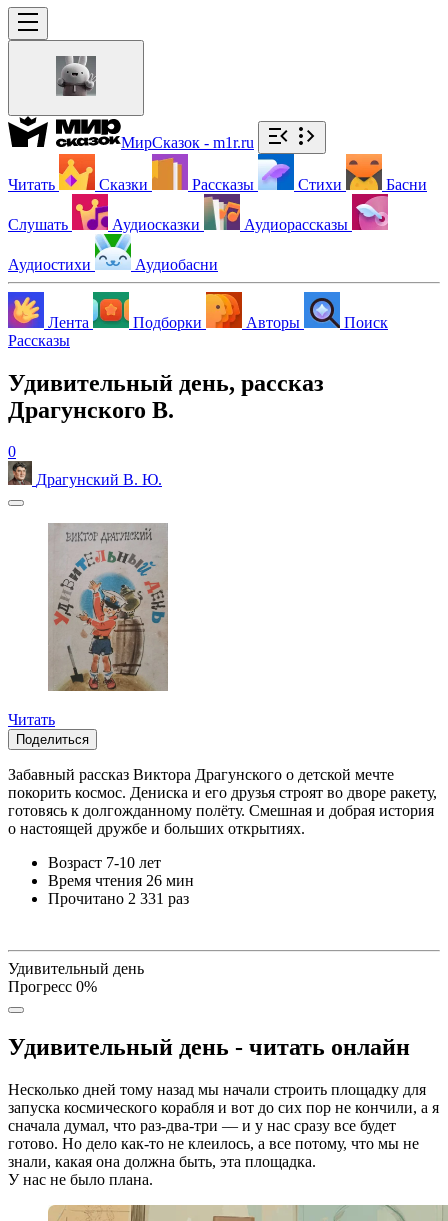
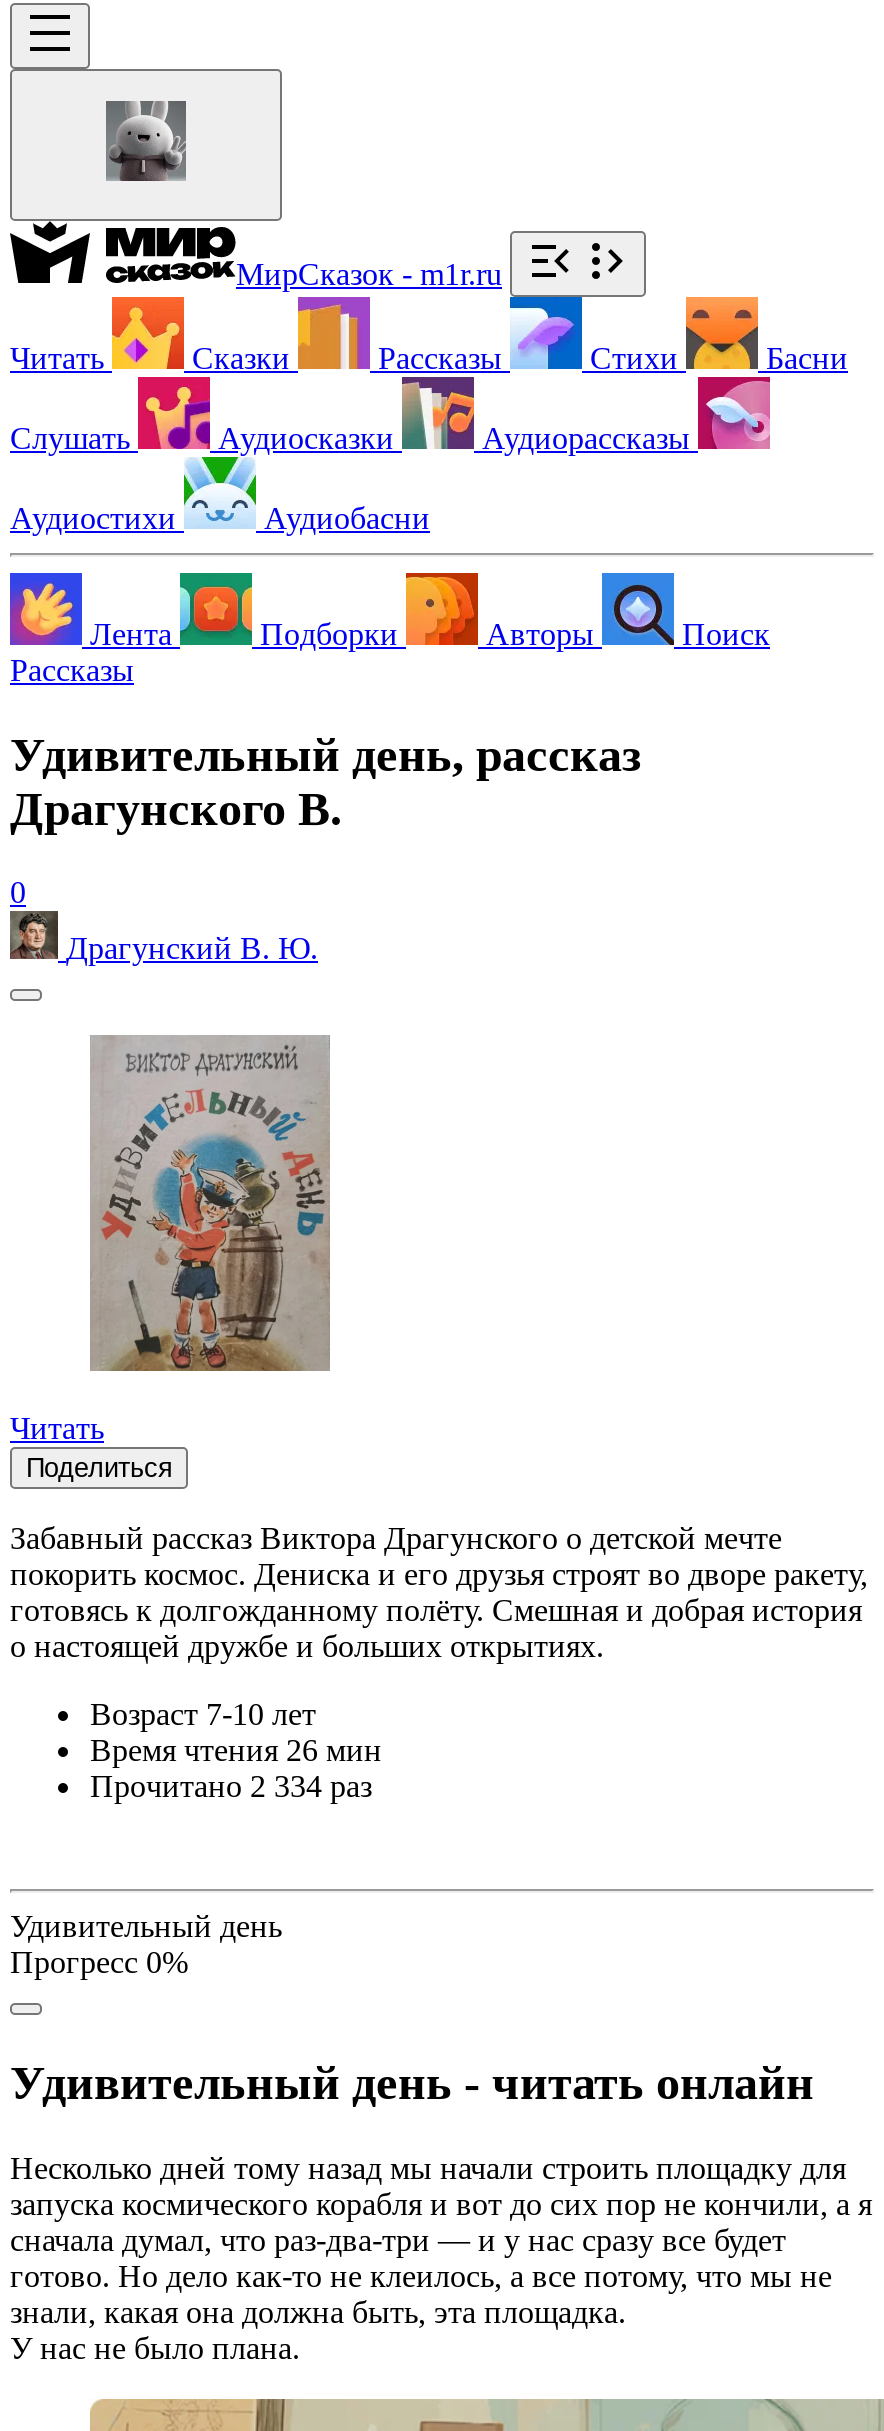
- Прочитано 2 331 раз
+ Прочитано 2 334 раз
